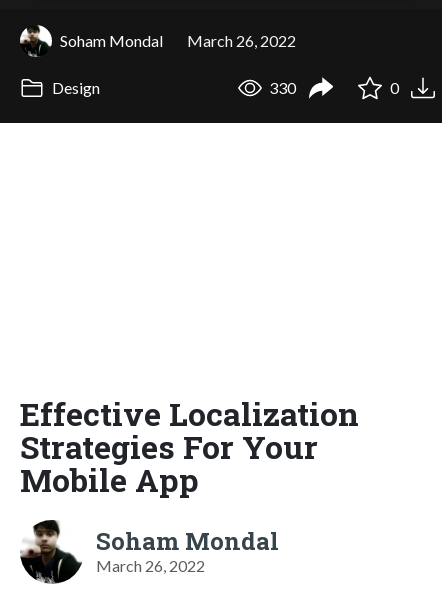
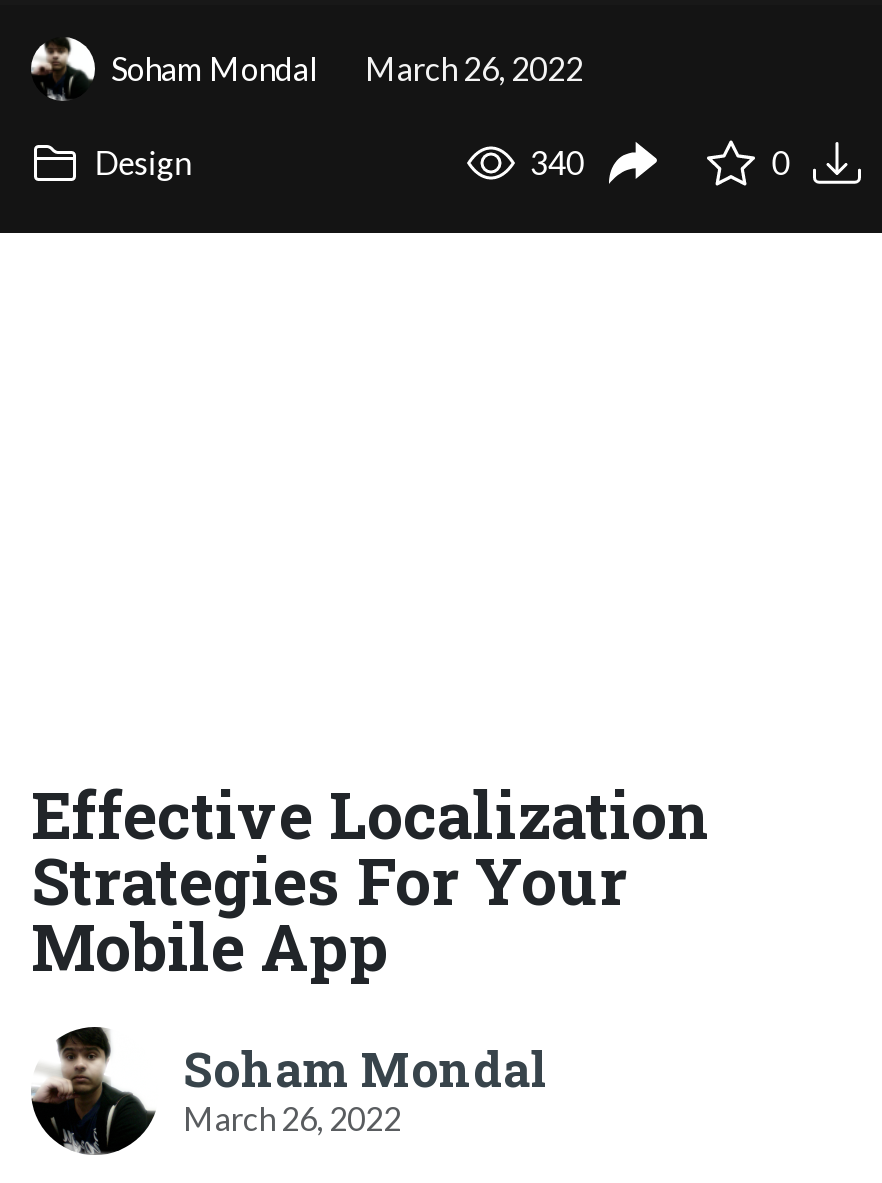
- 330
+ 340
